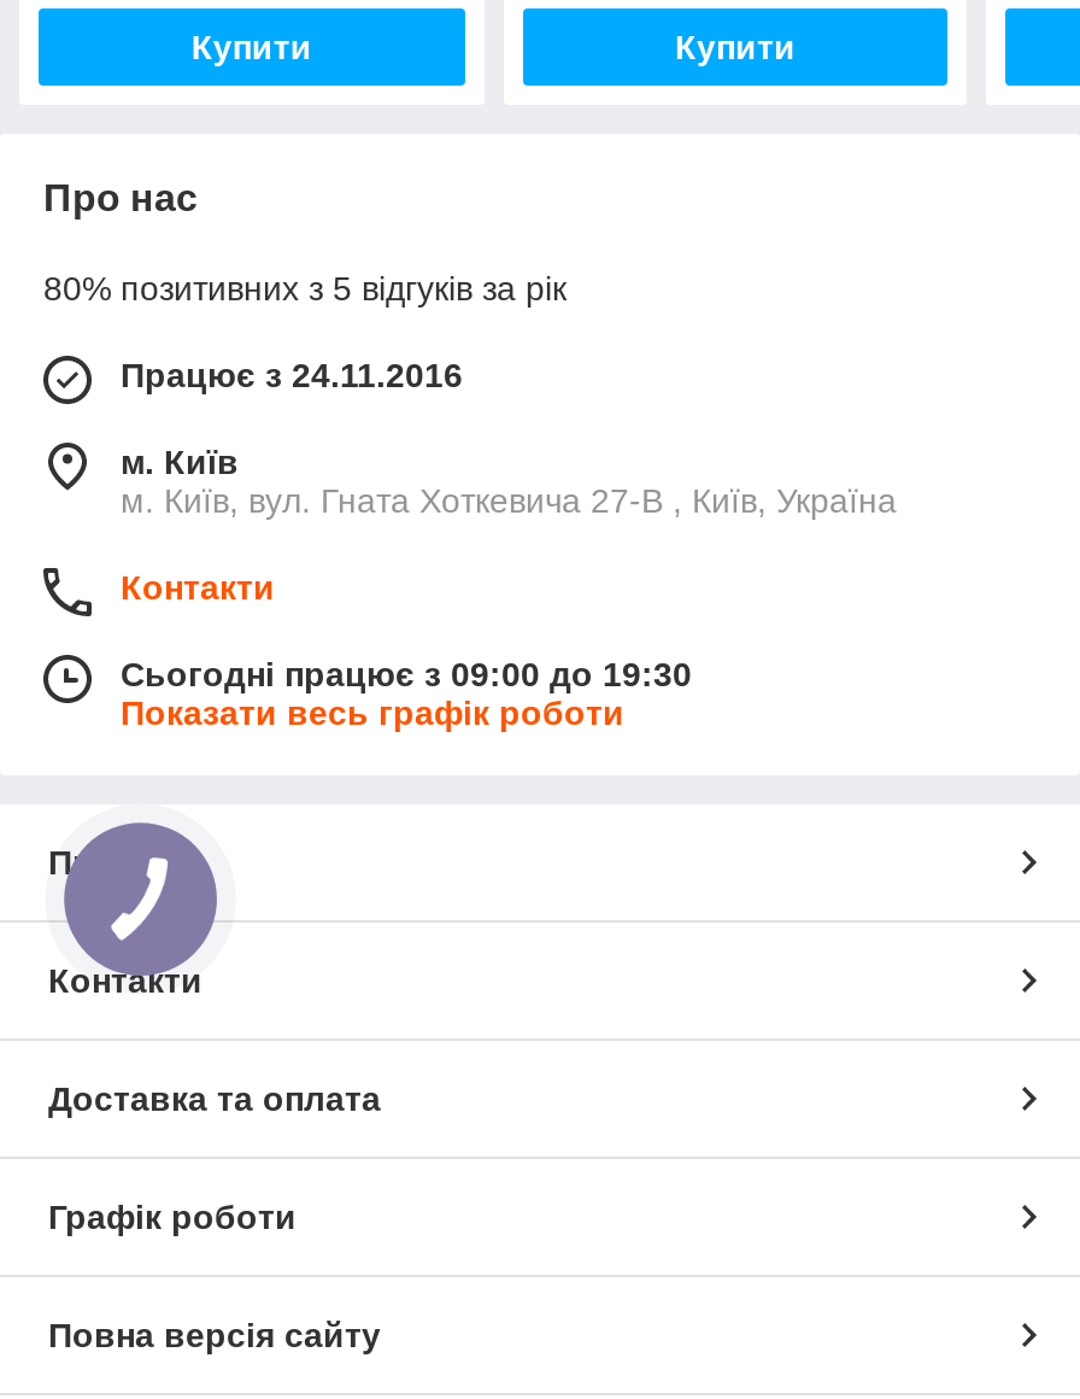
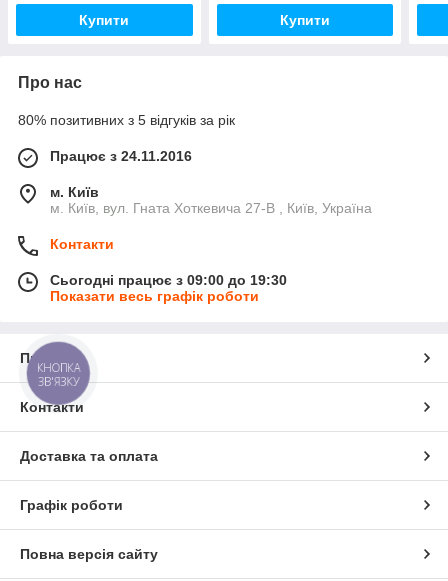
+ КНОПКА
+ ЗВ'ЯЗКУ
